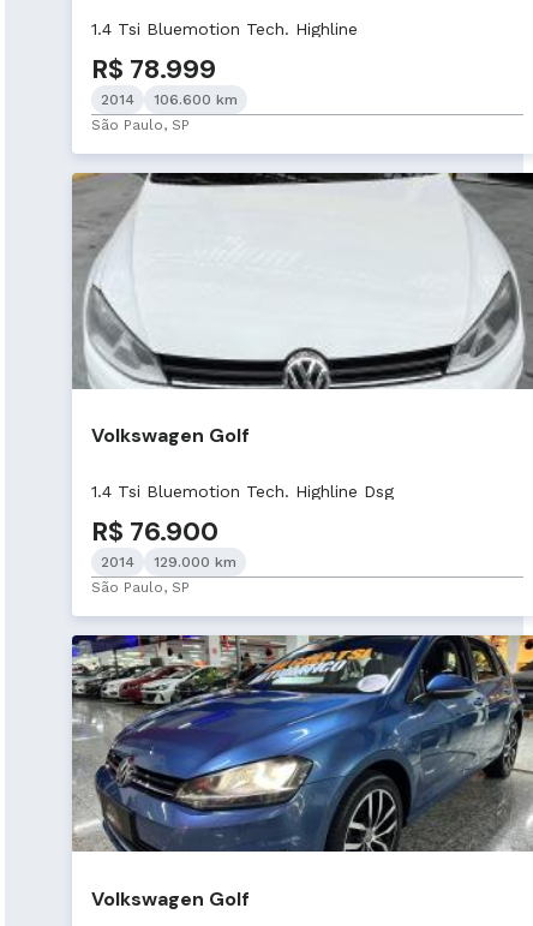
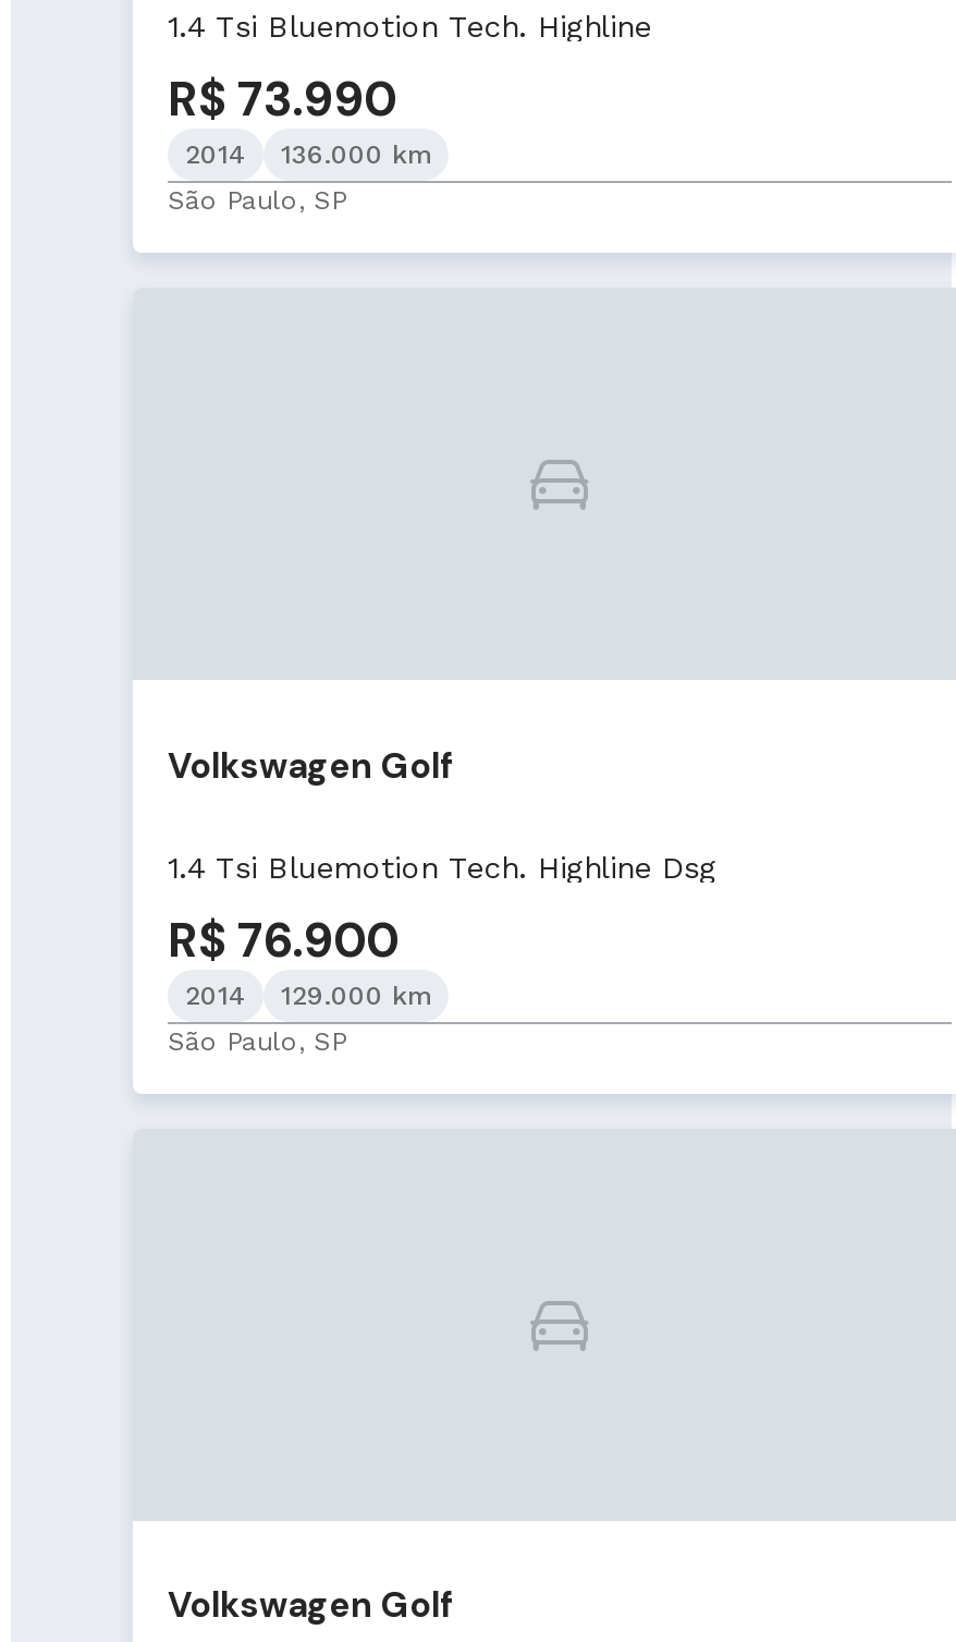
- R$ 78.999
+ R$ 73.990

- 2014 106.600 km
+ 2014 136.000 km

- [image]

- [image]
